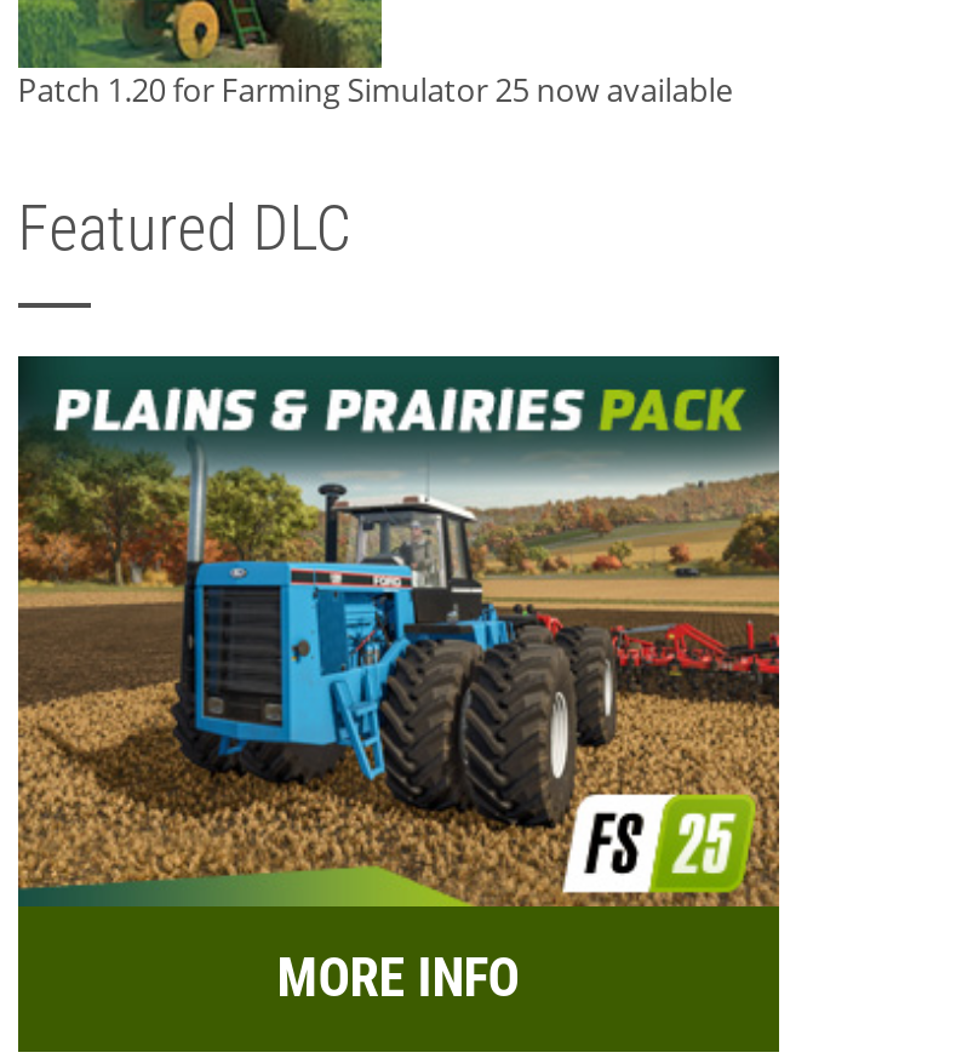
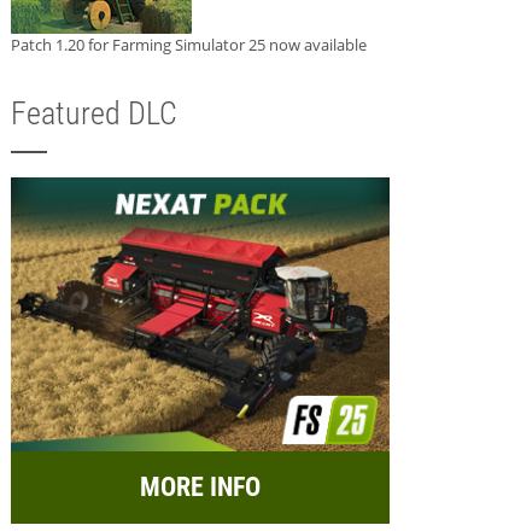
- [image]
+ [image]
